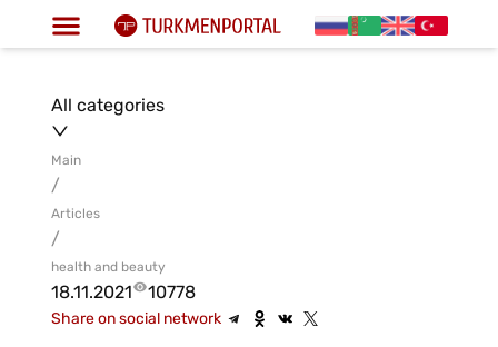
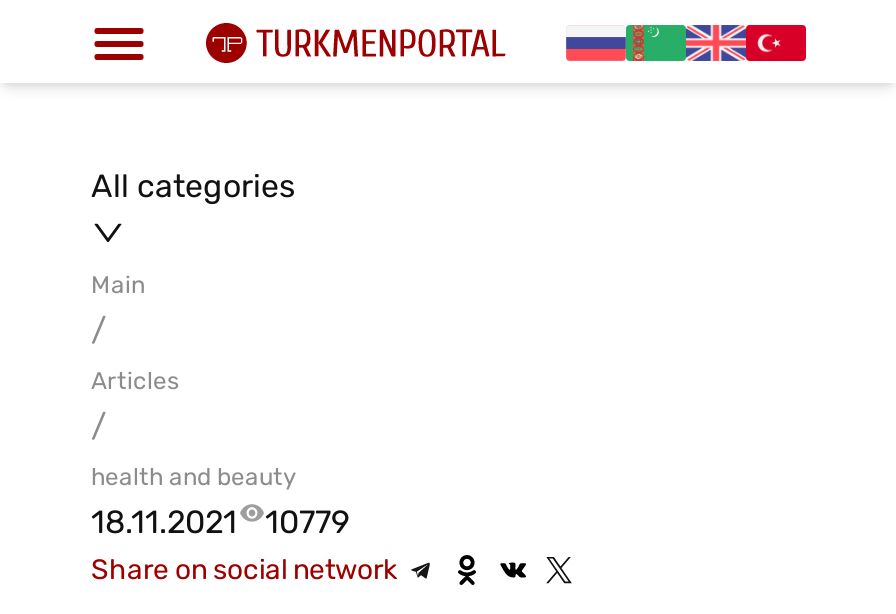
- 18.11.2021 10778
+ 18.11.2021 10779
